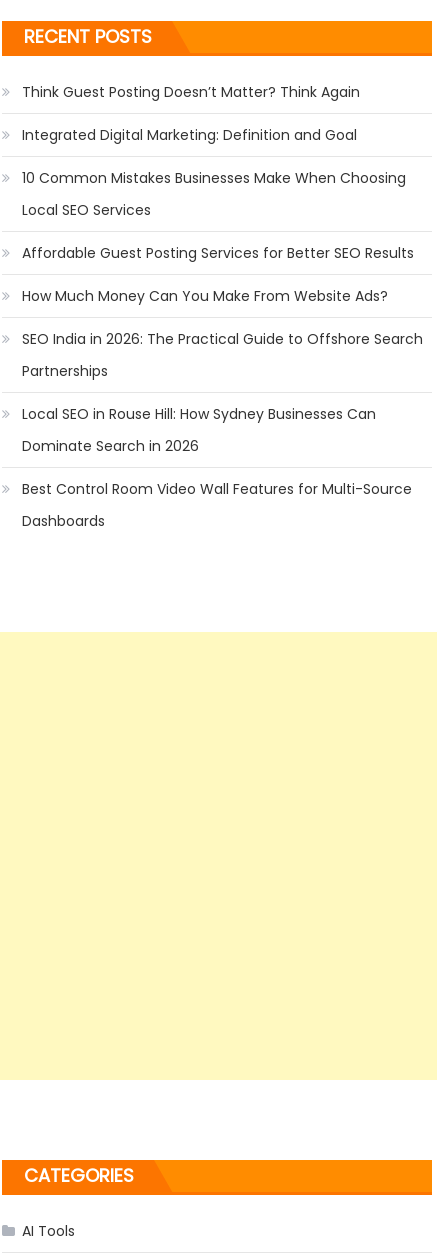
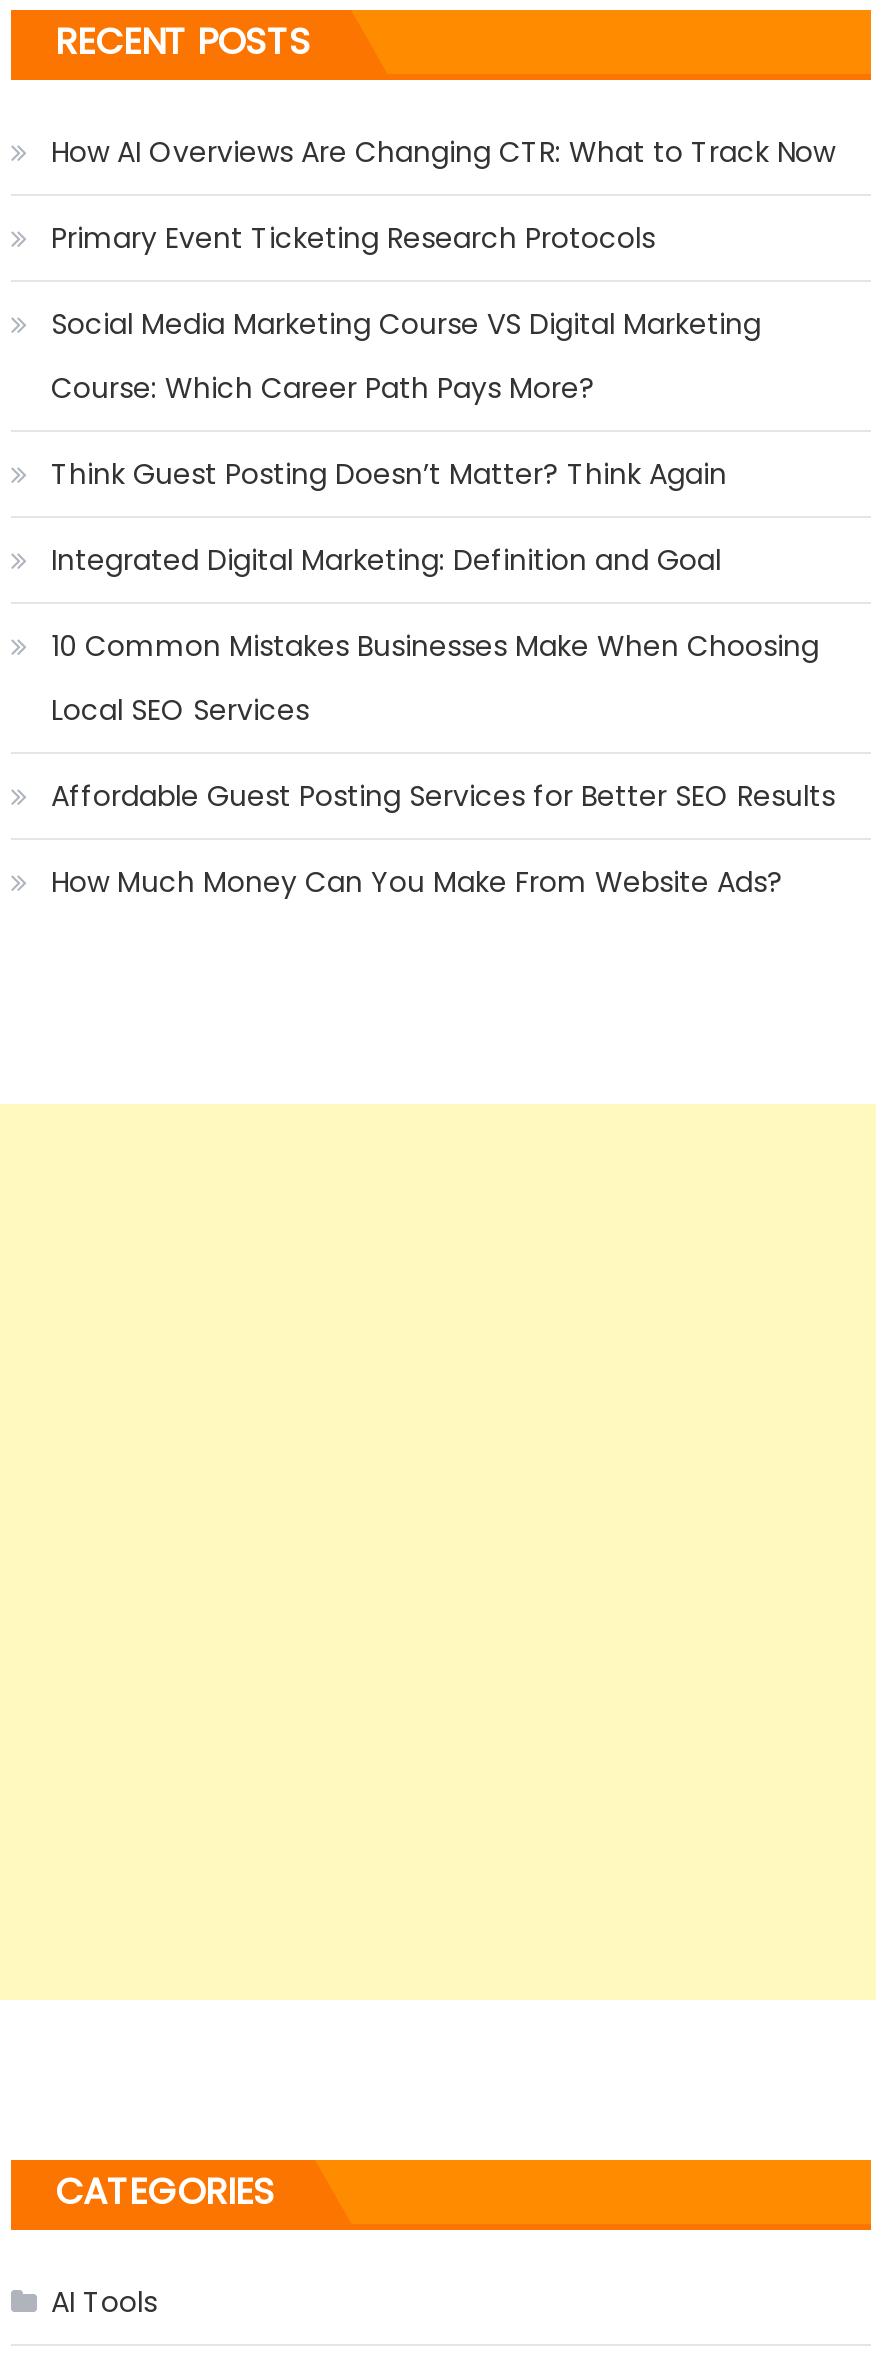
+ How AI Overviews Are Changing CTR: What to Track Now
+ Primary Event Ticketing Research Protocols
+ Social Media Marketing Course VS Digital Marketing
+ Course: Which Career Path Pays More?

moved down: Think Guest Posting Doesn’t Matter? Think Again | Integrated Digital Marketing: Definition and Goal | 10 Common Mistakes Businesses Make When Choosing | Local SEO Services | Affordable Guest Posting Services for Better SEO Results | How Much Money Can You Make From Website Ads?

- SEO India in 2026: The Practical Guide to Offshore Search
- Partnerships
- Local SEO in Rouse Hill: How Sydney Businesses Can
- Dominate Search in 2026
- Best Control Room Video Wall Features for Multi-Source
- Dashboards
